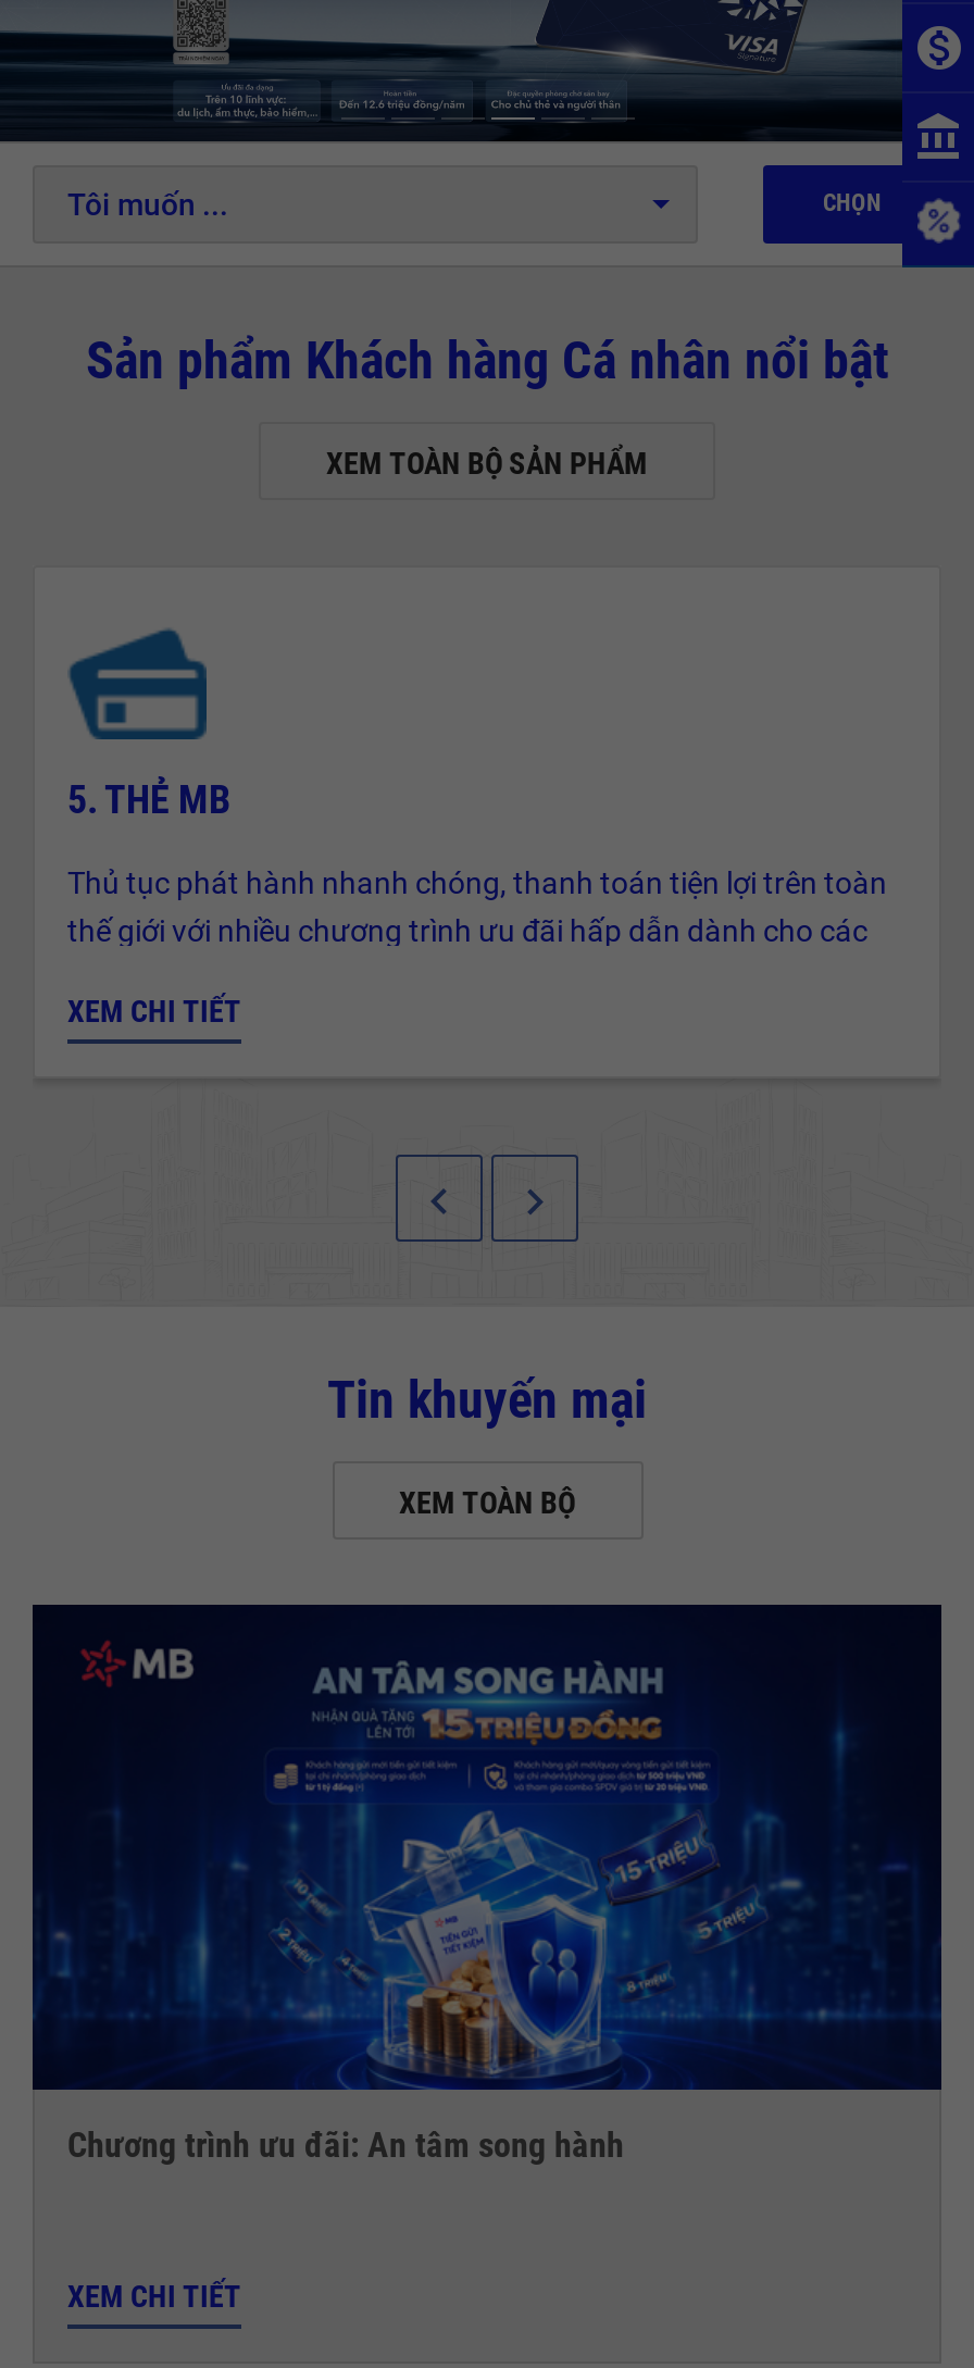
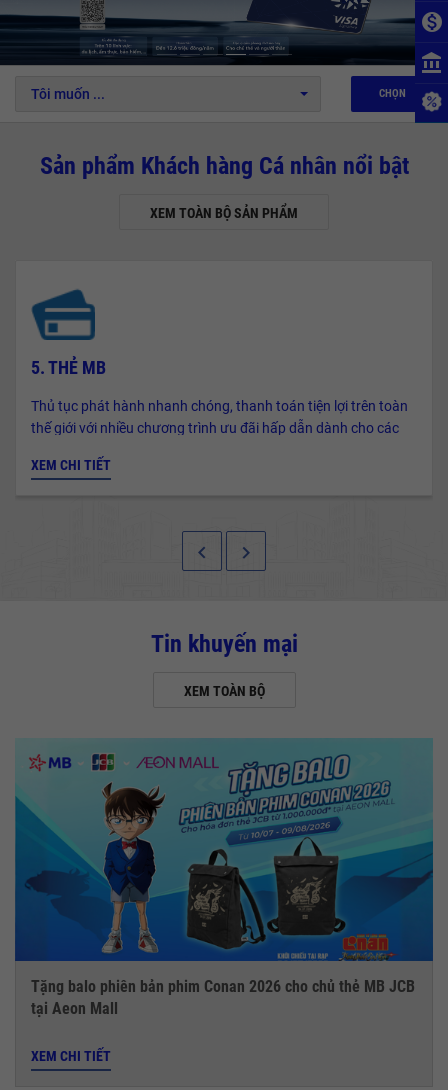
- [image]
- Chương trình ưu đãi: An tâm song hành
+ [image]
+ Tặng balo phiên bản phim Conan 2026 cho chủ thẻ MB JCB
+ tại Aeon Mall
